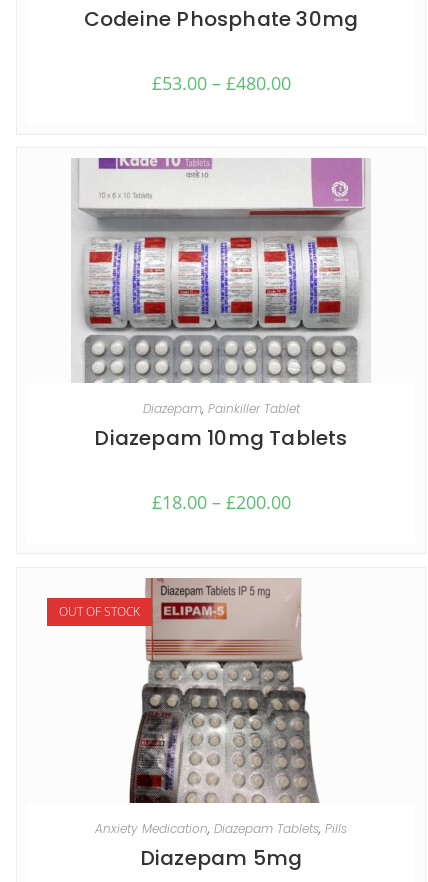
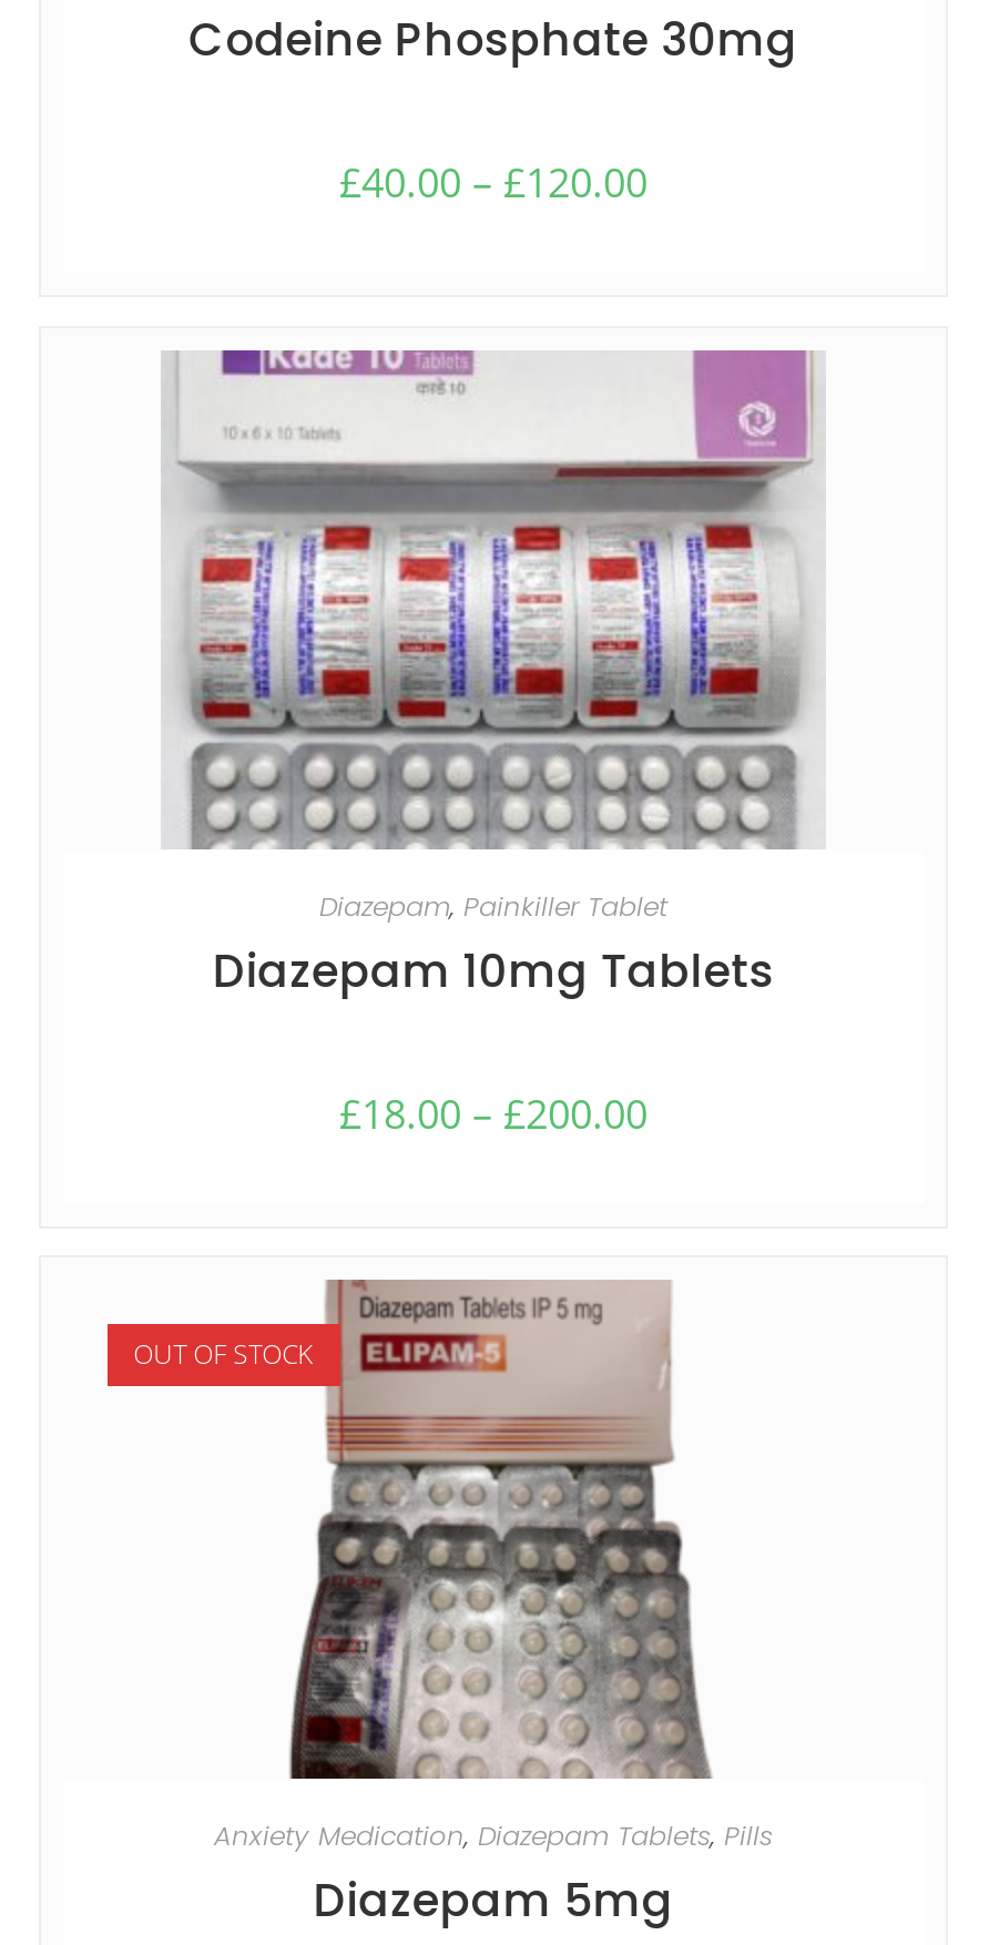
- £53.00 – £480.00
+ £40.00 – £120.00
